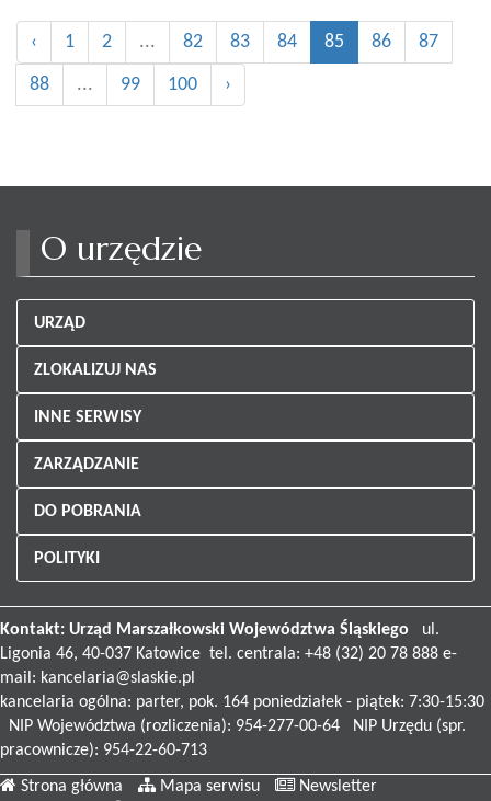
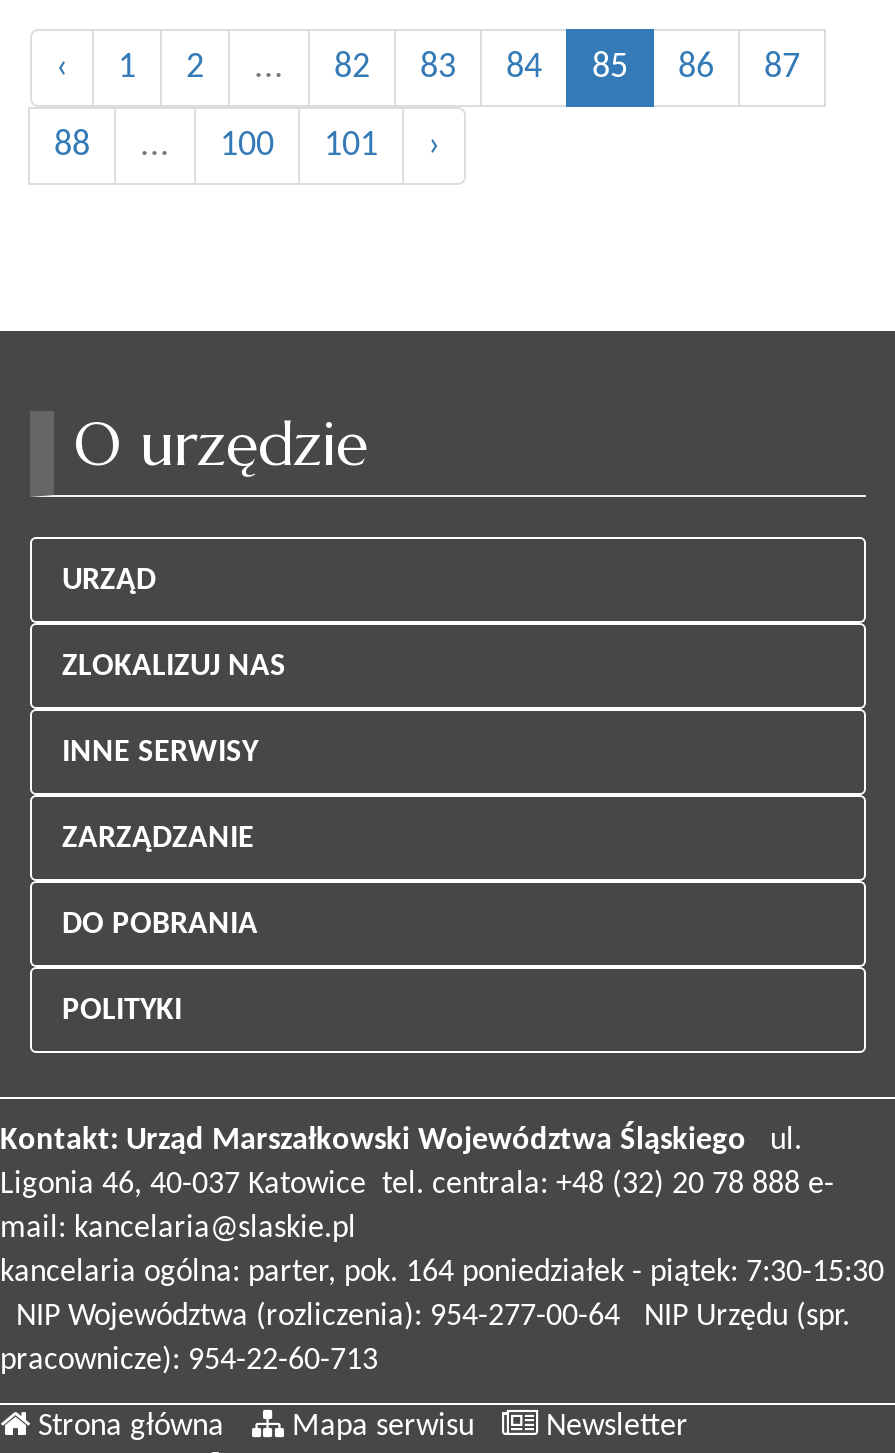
- 99

+ 101
